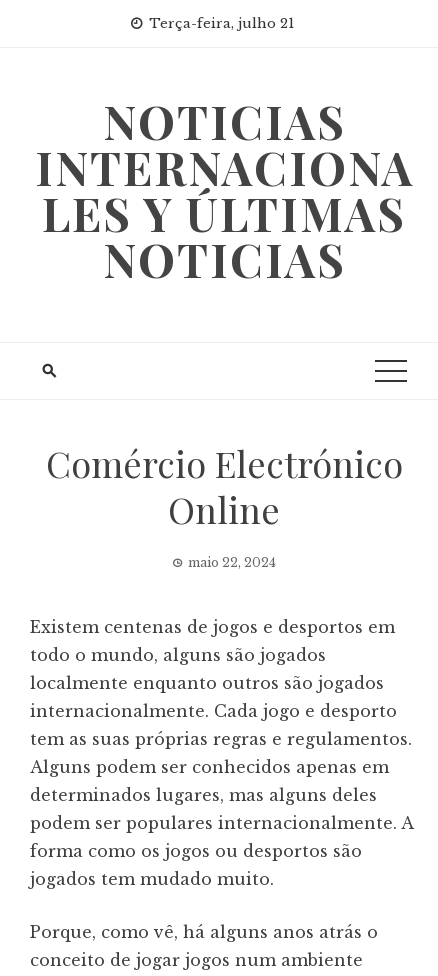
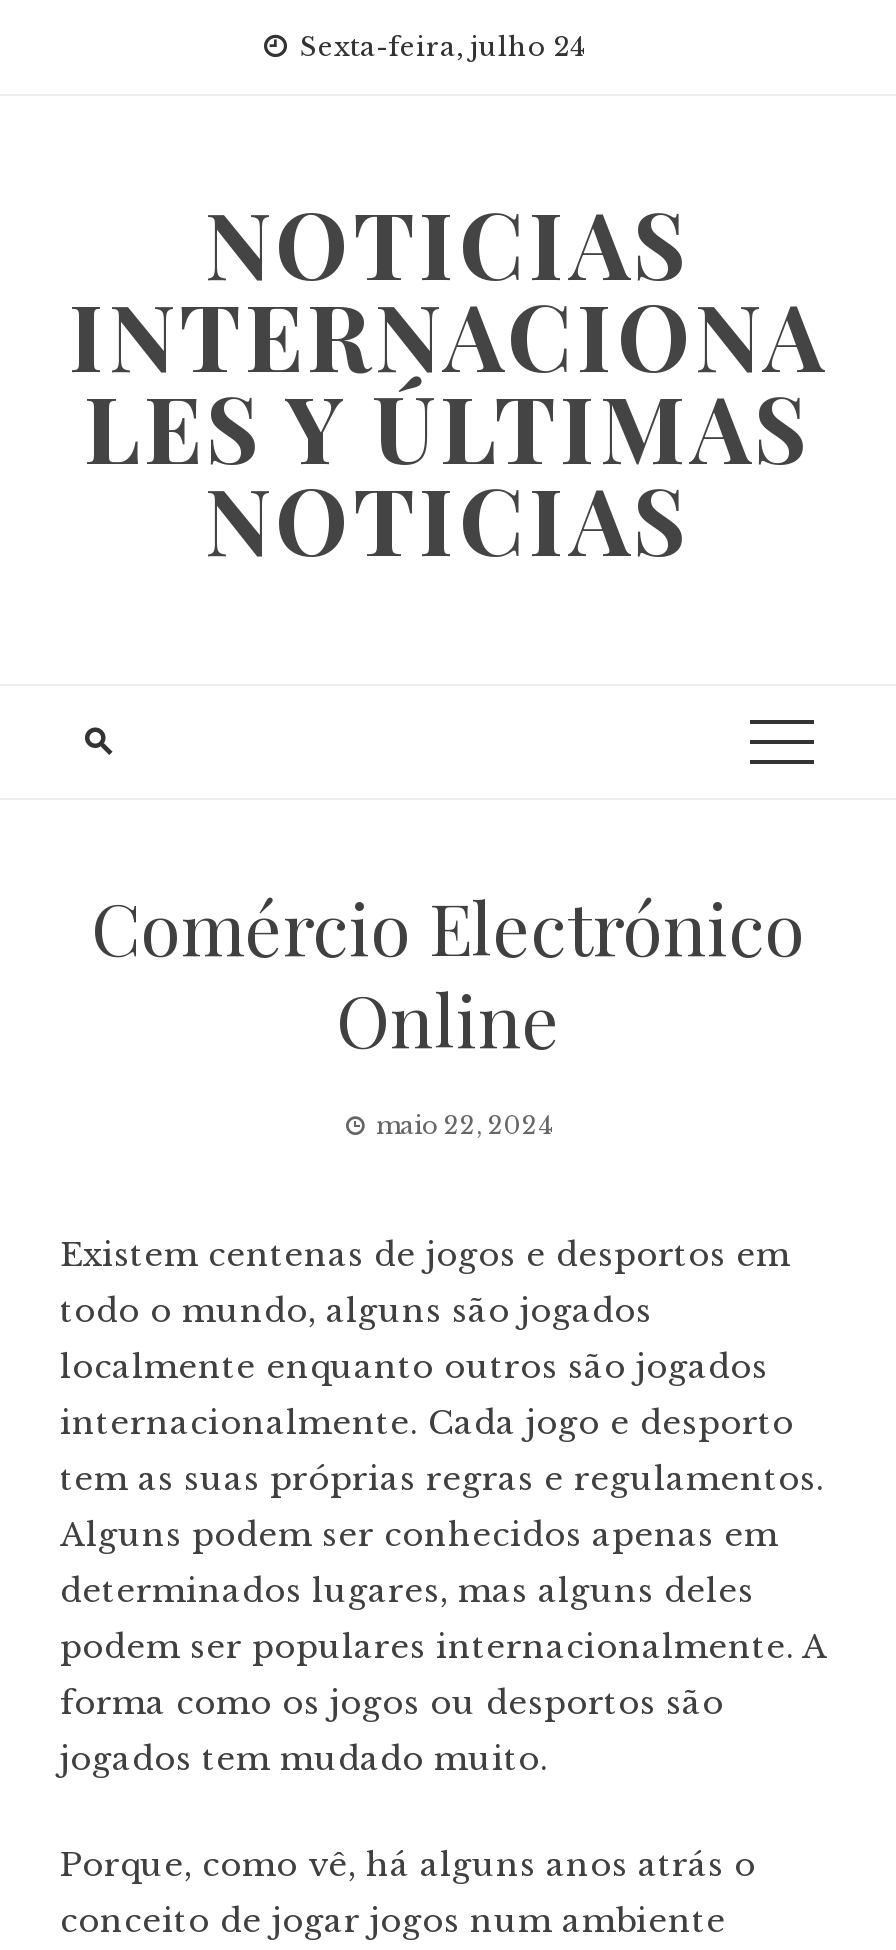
- Terça-feira, julho 21
+ Sexta-feira, julho 24
